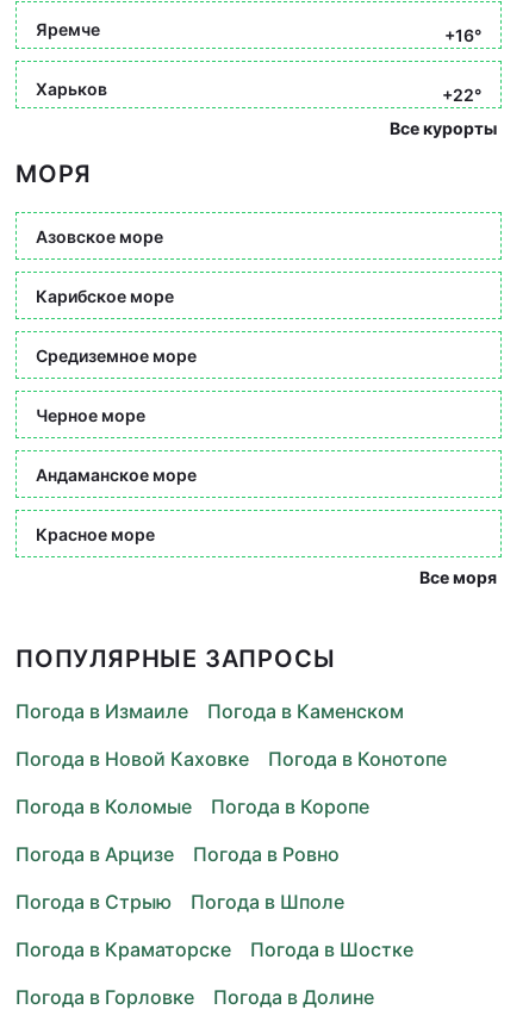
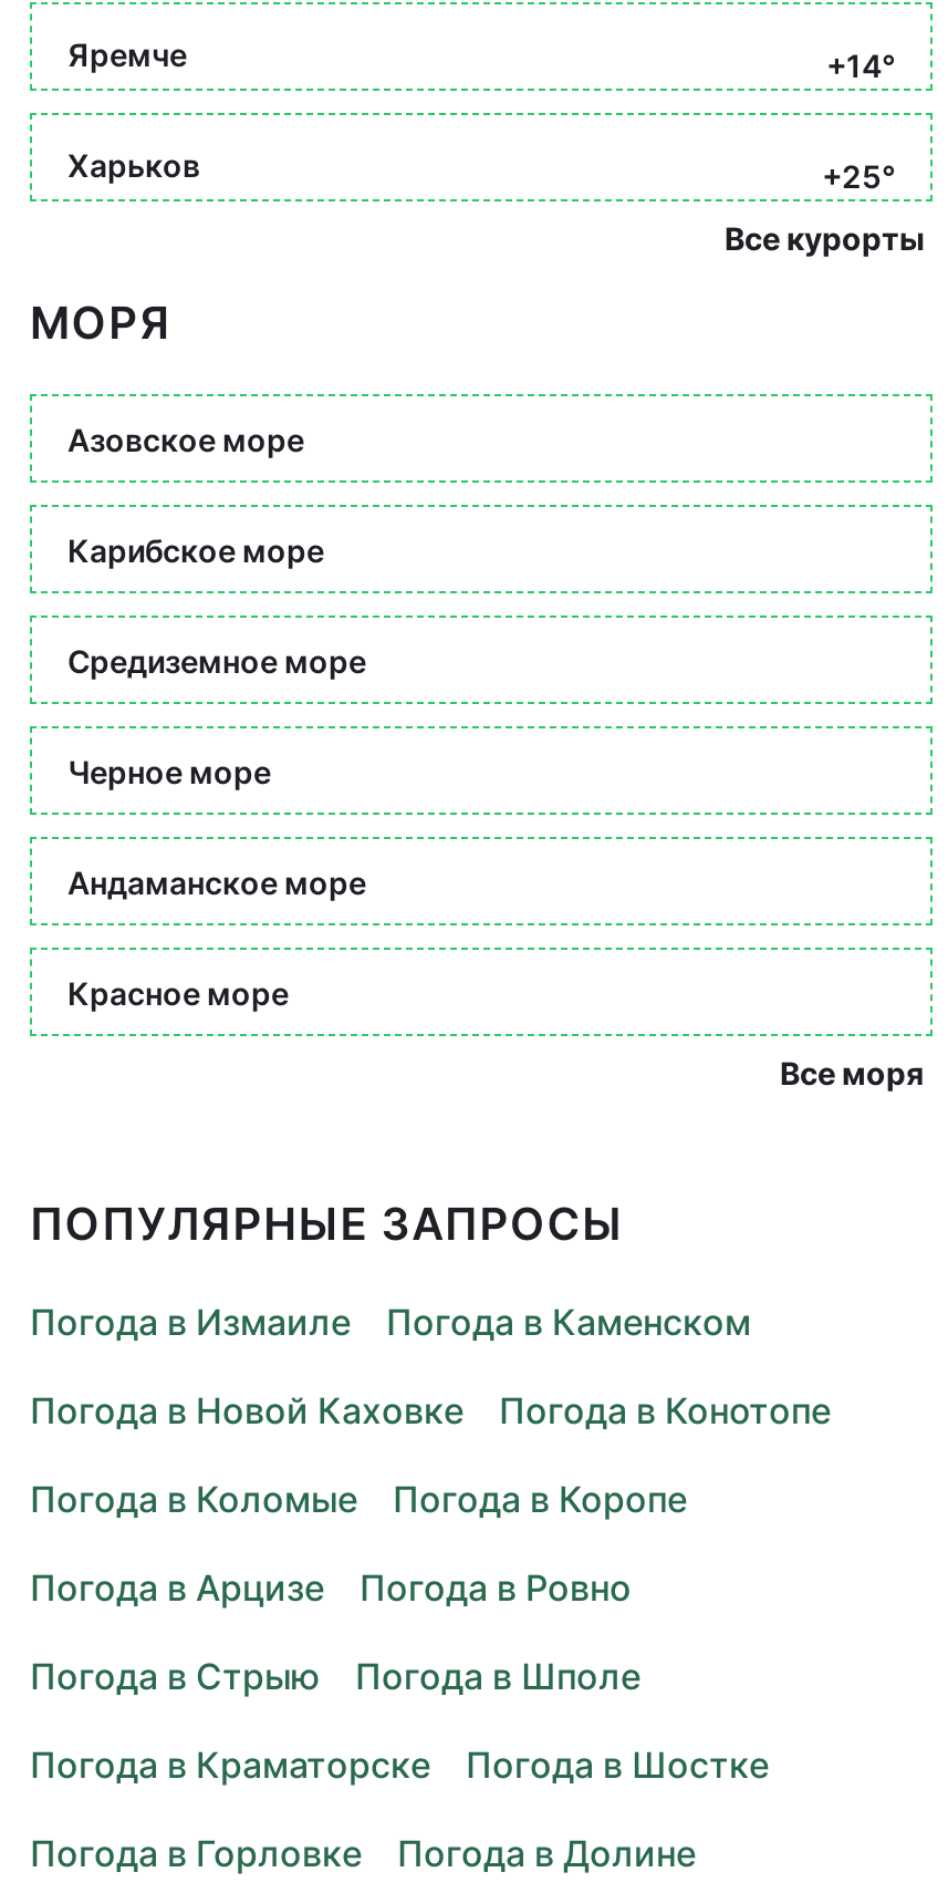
- +16°
+ +14°

- +22°
+ +25°
